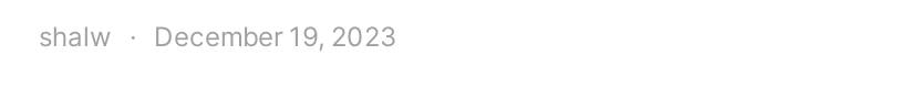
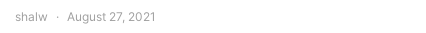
- shalw December 19, 2023
+ shalw August 27, 2021
